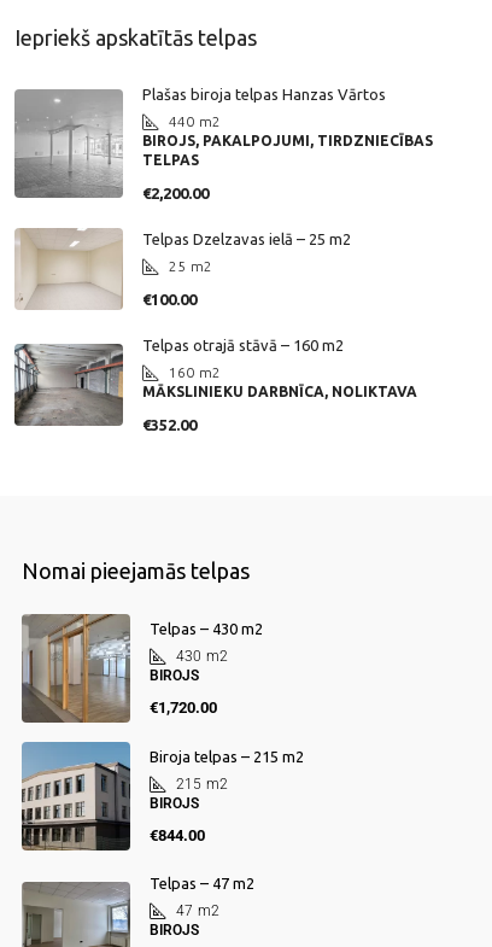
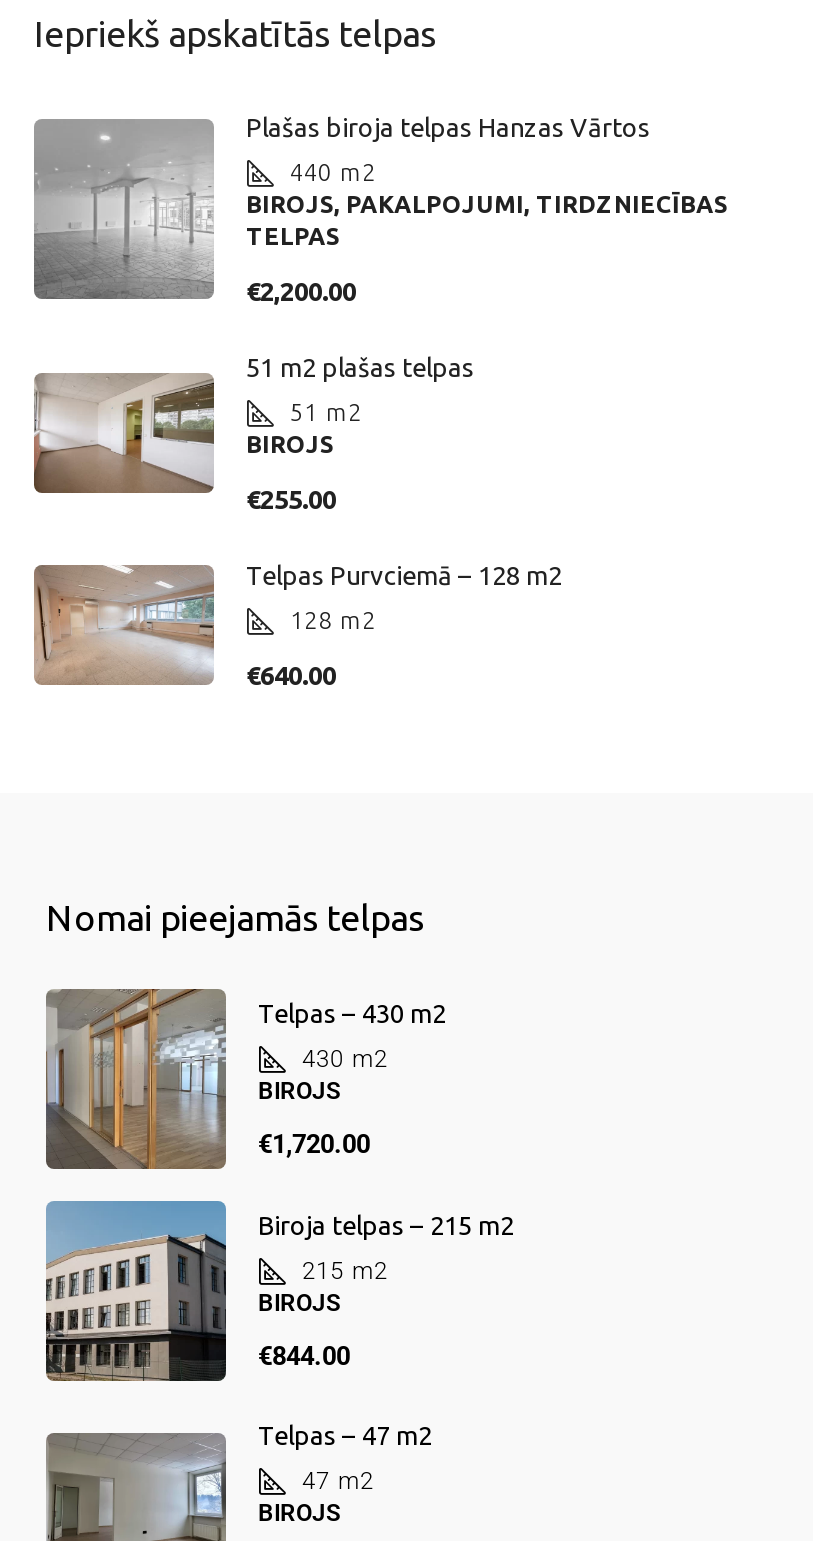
- [image]
- Telpas Dzelzavas ielā – 25 m2
+ [image]
+ 51 m2 plašas telpas

- 25 m2
+ 51 m2
+ BIROJS

- €100.00
+ €255.00

- [image]
- Telpas otrajā stāvā – 160 m2
+ [image]
+ Telpas Purvciemā – 128 m2

- 160 m2
- MĀKSLINIEKU DARBNĪCA, NOLIKTAVA
+ 128 m2

- €352.00
+ €640.00
